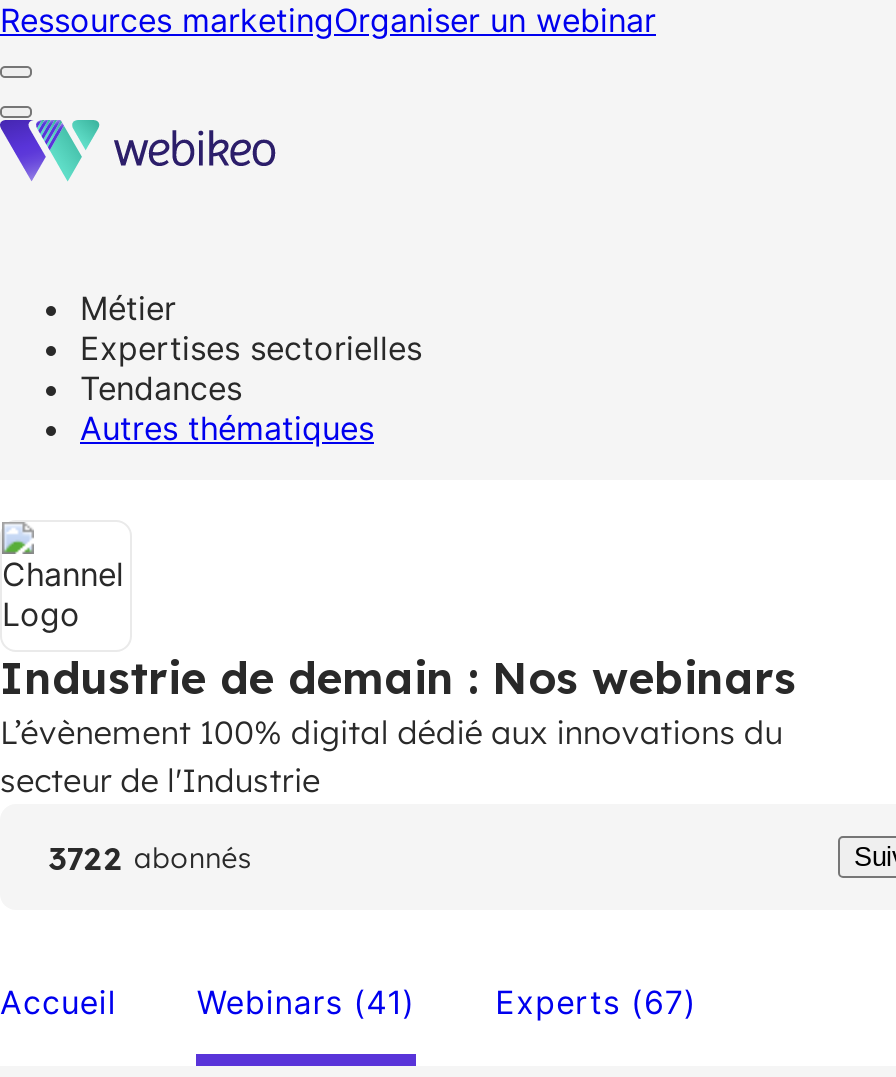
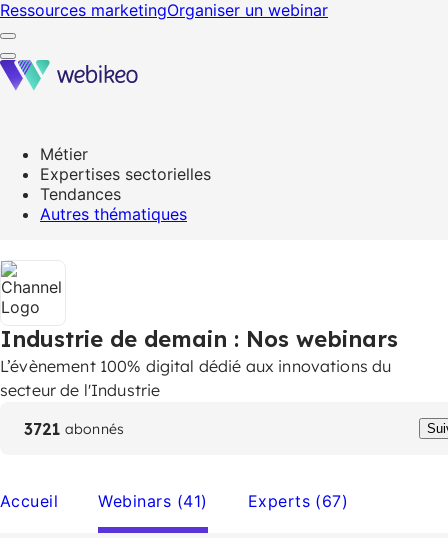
- 3722 abonnés
+ 3721 abonnés
